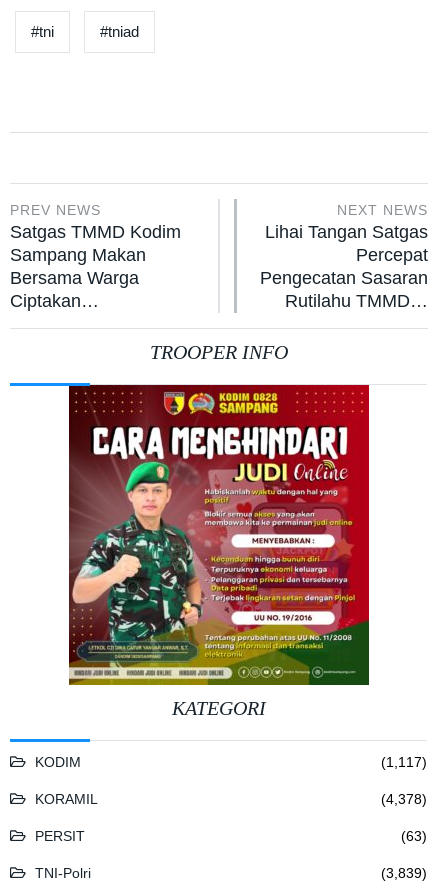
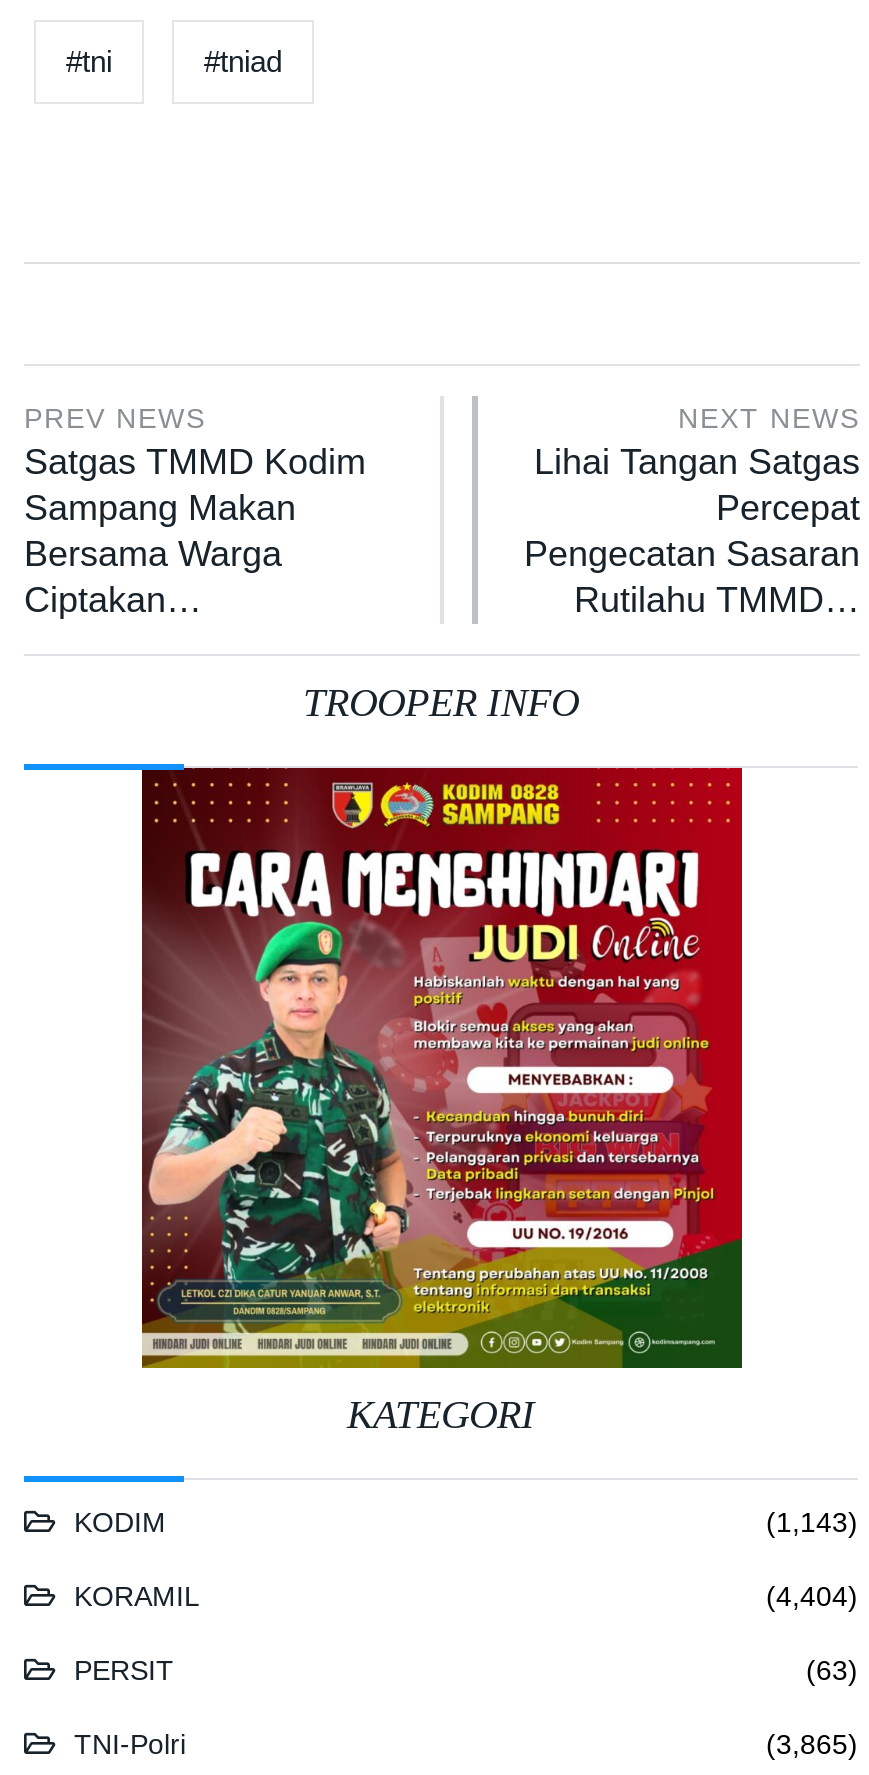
- (1,117)
+ (1,143)

- (4,378)
+ (4,404)

- (3,839)
+ (3,865)
